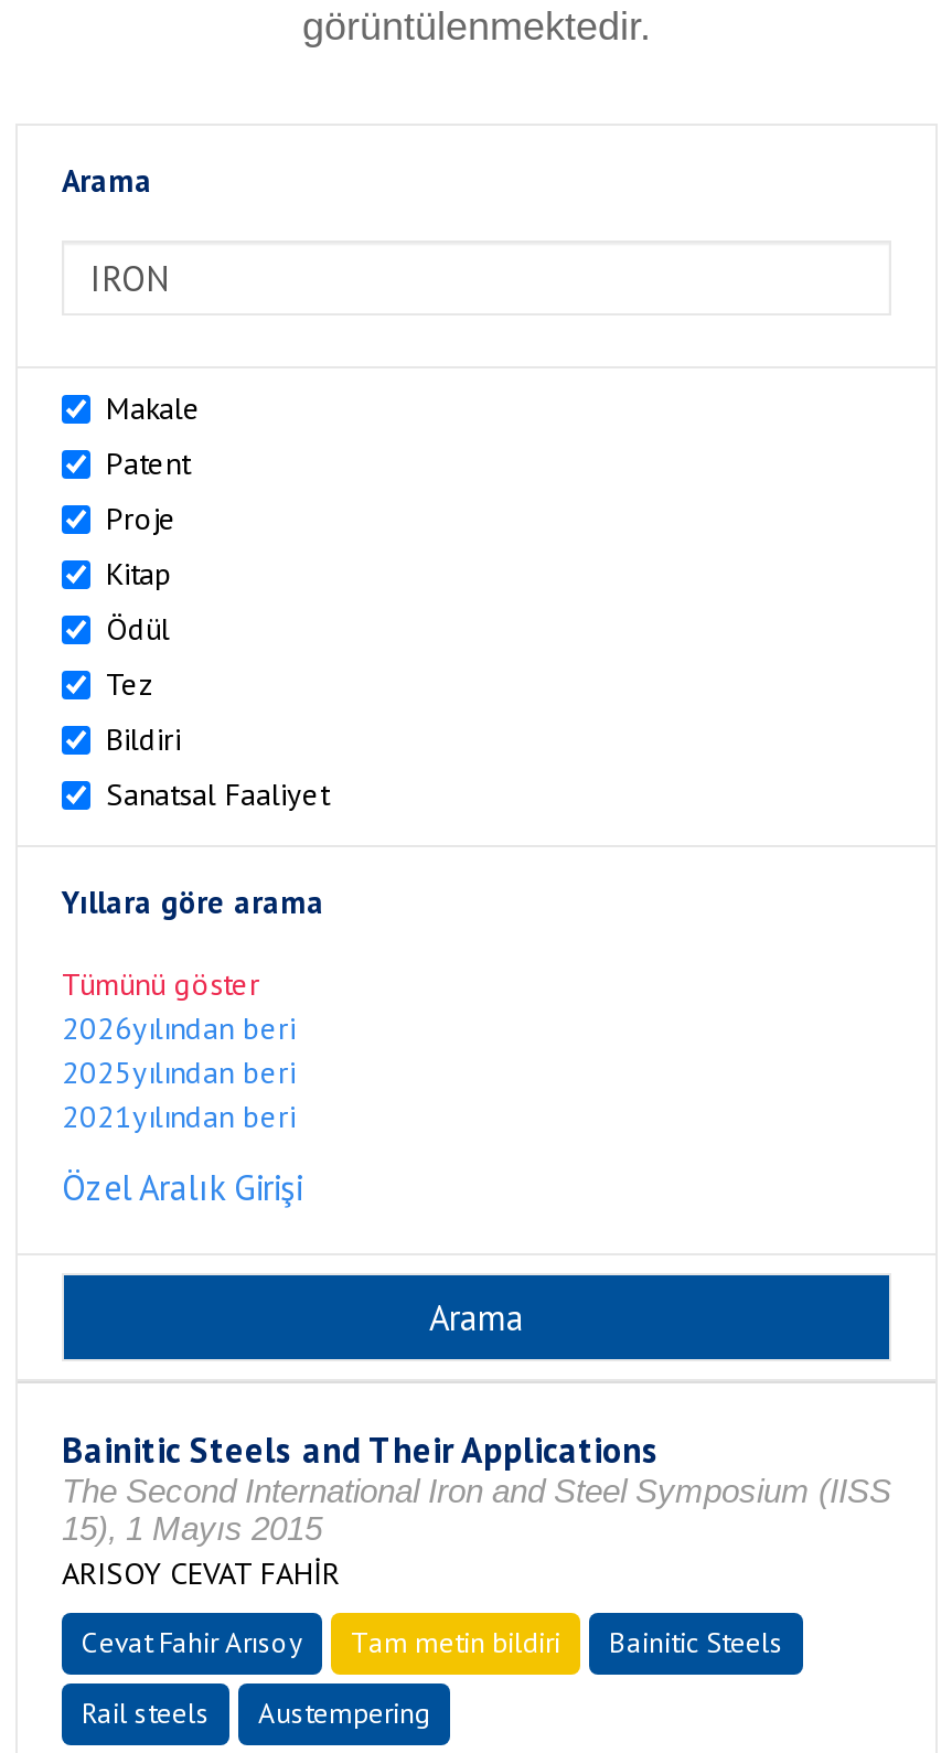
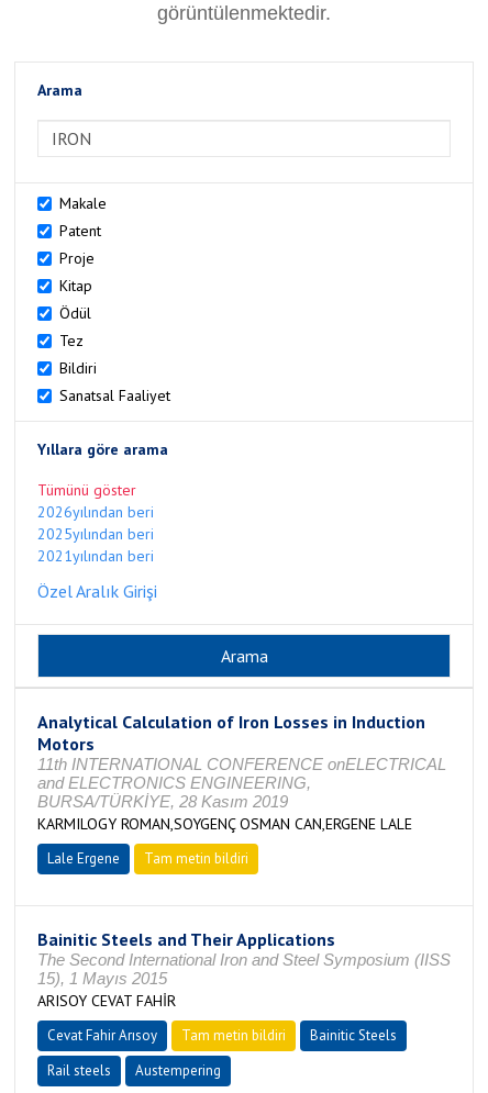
+ Analytical Calculation of Iron Losses in Induction
+ Motors
+ 11th INTERNATIONAL CONFERENCE onELECTRICAL
+ and ELECTRONICS ENGINEERING,
+ BURSA/TÜRKİYE, 28 Kasım 2019
+ KARMILOGY ROMAN,SOYGENÇ OSMAN CAN,ERGENE LALE
+ Lale Ergene
+ Tam metin bildiri
